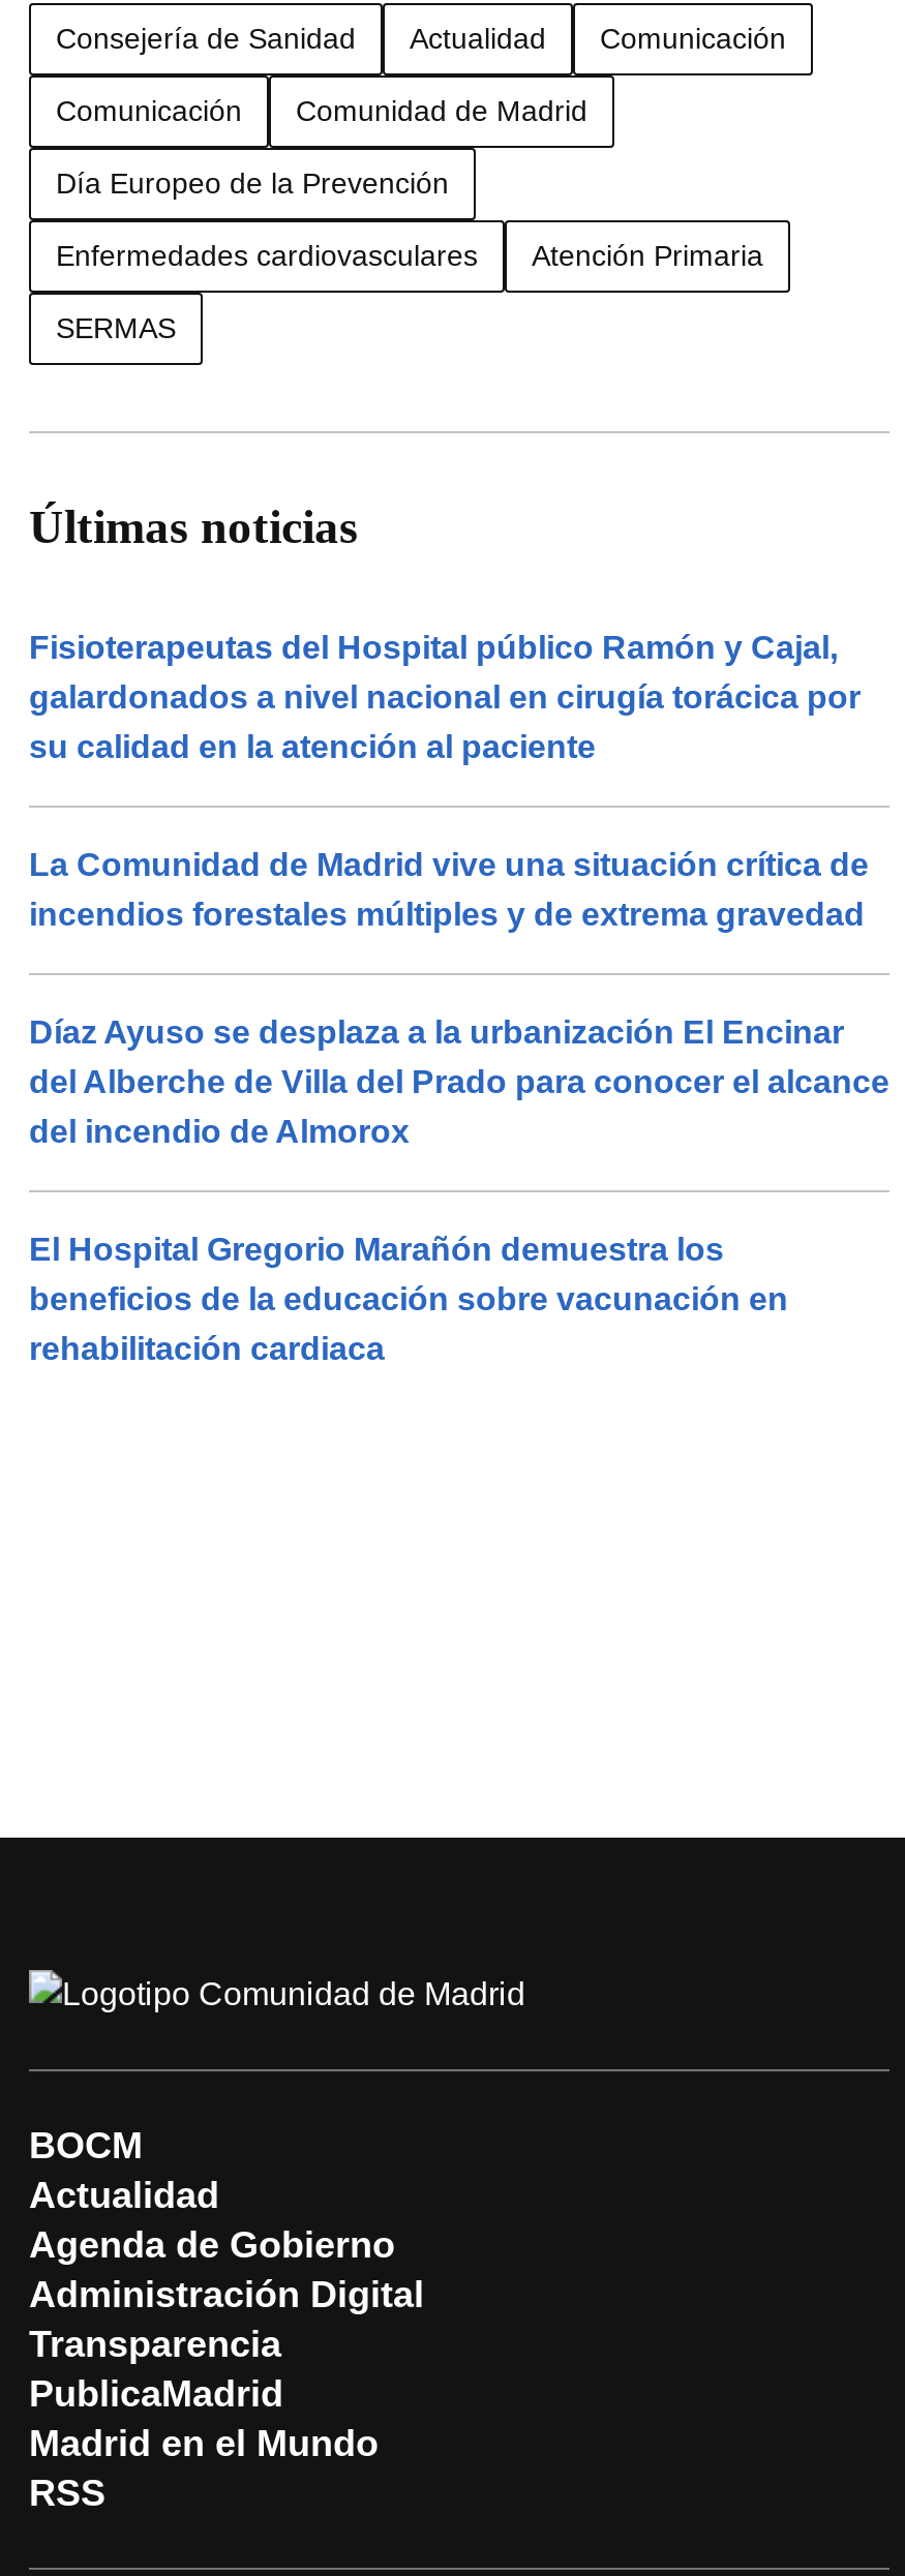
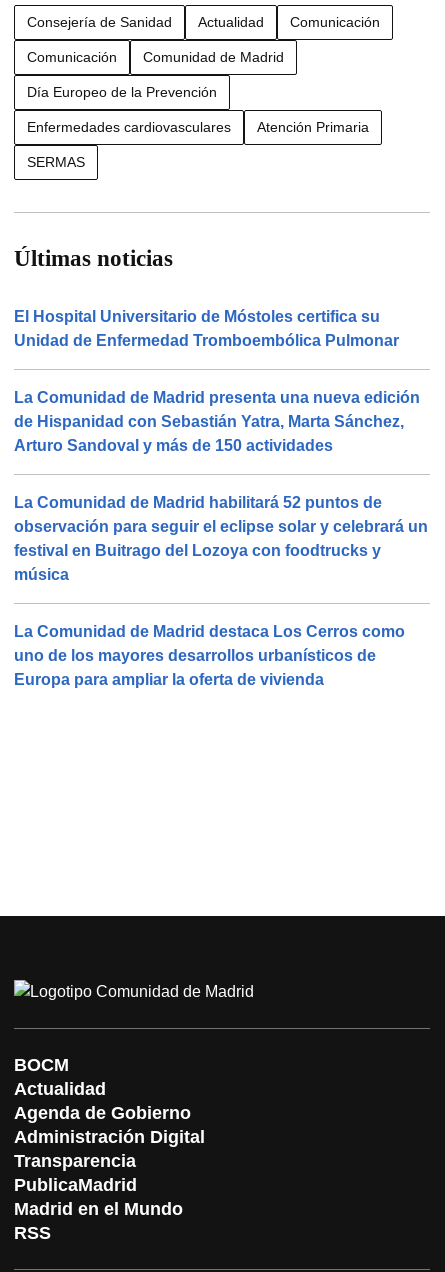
- Fisioterapeutas del Hospital público Ramón y Cajal,
- galardonados a nivel nacional en cirugía torácica por
- su calidad en la atención al paciente
+ El Hospital Universitario de Móstoles certifica su
+ Unidad de Enfermedad Tromboembólica Pulmonar

- La Comunidad de Madrid vive una situación crítica de
- incendios forestales múltiples y de extrema gravedad
+ La Comunidad de Madrid presenta una nueva edición
+ de Hispanidad con Sebastián Yatra, Marta Sánchez,
+ Arturo Sandoval y más de 150 actividades

- Díaz Ayuso se desplaza a la urbanización El Encinar
- del Alberche de Villa del Prado para conocer el alcance
- del incendio de Almorox
+ La Comunidad de Madrid habilitará 52 puntos de
+ observación para seguir el eclipse solar y celebrará un
+ festival en Buitrago del Lozoya con foodtrucks y
+ música

- El Hospital Gregorio Marañón demuestra los
- beneficios de la educación sobre vacunación en
- rehabilitación cardiaca
+ La Comunidad de Madrid destaca Los Cerros como
+ uno de los mayores desarrollos urbanísticos de
+ Europa para ampliar la oferta de vivienda
